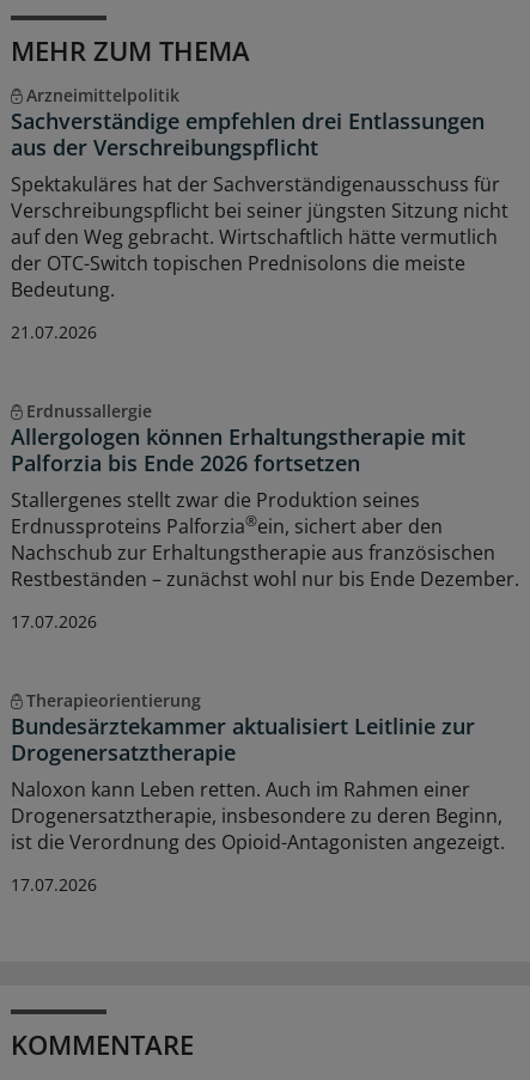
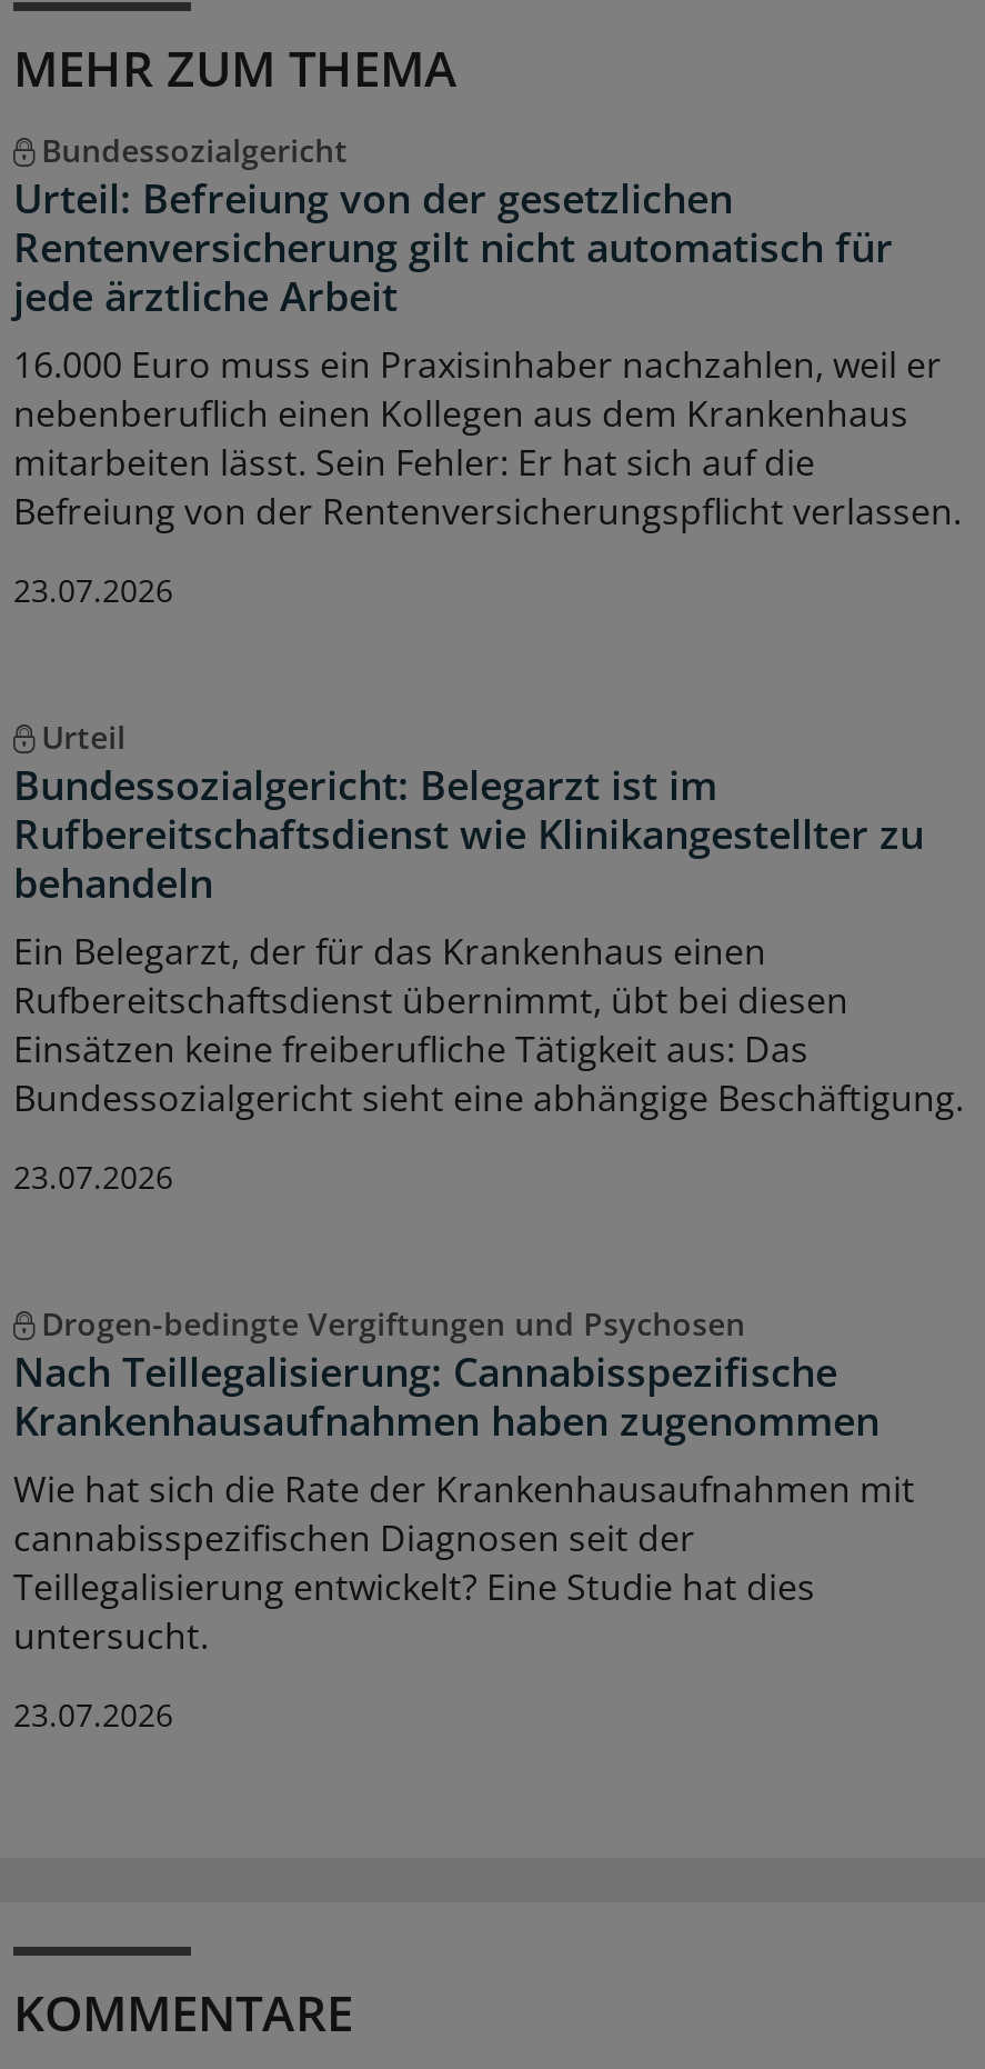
- Arzneimittelpolitik
- Sachverständige empfehlen drei Entlassungen
- aus der Verschreibungspflicht
- Spektakuläres hat der Sachverständigenausschuss für
- Verschreibungspflicht bei seiner jüngsten Sitzung nicht
- auf den Weg gebracht. Wirtschaftlich hätte vermutlich
- der OTC-Switch topischen Prednisolons die meiste
- Bedeutung.
+ Bundessozialgericht
+ Urteil: Befreiung von der gesetzlichen
+ Rentenversicherung gilt nicht automatisch für
+ jede ärztliche Arbeit
+ 16.000 Euro muss ein Praxisinhaber nachzahlen, weil er
+ nebenberuflich einen Kollegen aus dem Krankenhaus
+ mitarbeiten lässt. Sein Fehler: Er hat sich auf die
+ Befreiung von der Rentenversicherungspflicht verlassen.

- 21.07.2026
+ 23.07.2026

- Erdnussallergie
- Allergologen können Erhaltungstherapie mit
- Palforzia bis Ende 2026 fortsetzen
- Stallergenes stellt zwar die Produktion seines
- Erdnussproteins Palforzia®ein, sichert aber den
- Nachschub zur Erhaltungstherapie aus französischen
- Restbeständen – zunächst wohl nur bis Ende Dezember.
+ Urteil
+ Bundessozialgericht: Belegarzt ist im
+ Rufbereitschaftsdienst wie Klinikangestellter zu
+ behandeln
+ Ein Belegarzt, der für das Krankenhaus einen
+ Rufbereitschaftsdienst übernimmt, übt bei diesen
+ Einsätzen keine freiberufliche Tätigkeit aus: Das
+ Bundessozialgericht sieht eine abhängige Beschäftigung.

- 17.07.2026
+ 23.07.2026

- Therapieorientierung
- Bundesärztekammer aktualisiert Leitlinie zur
- Drogenersatztherapie
- Naloxon kann Leben retten. Auch im Rahmen einer
- Drogenersatztherapie, insbesondere zu deren Beginn,
- ist die Verordnung des Opioid-Antagonisten angezeigt.
+ Drogen-bedingte Vergiftungen und Psychosen
+ Nach Teillegalisierung: Cannabisspezifische
+ Krankenhausaufnahmen haben zugenommen
+ Wie hat sich die Rate der Krankenhausaufnahmen mit
+ cannabisspezifischen Diagnosen seit der
+ Teillegalisierung entwickelt? Eine Studie hat dies
+ untersucht.

- 17.07.2026
+ 23.07.2026
